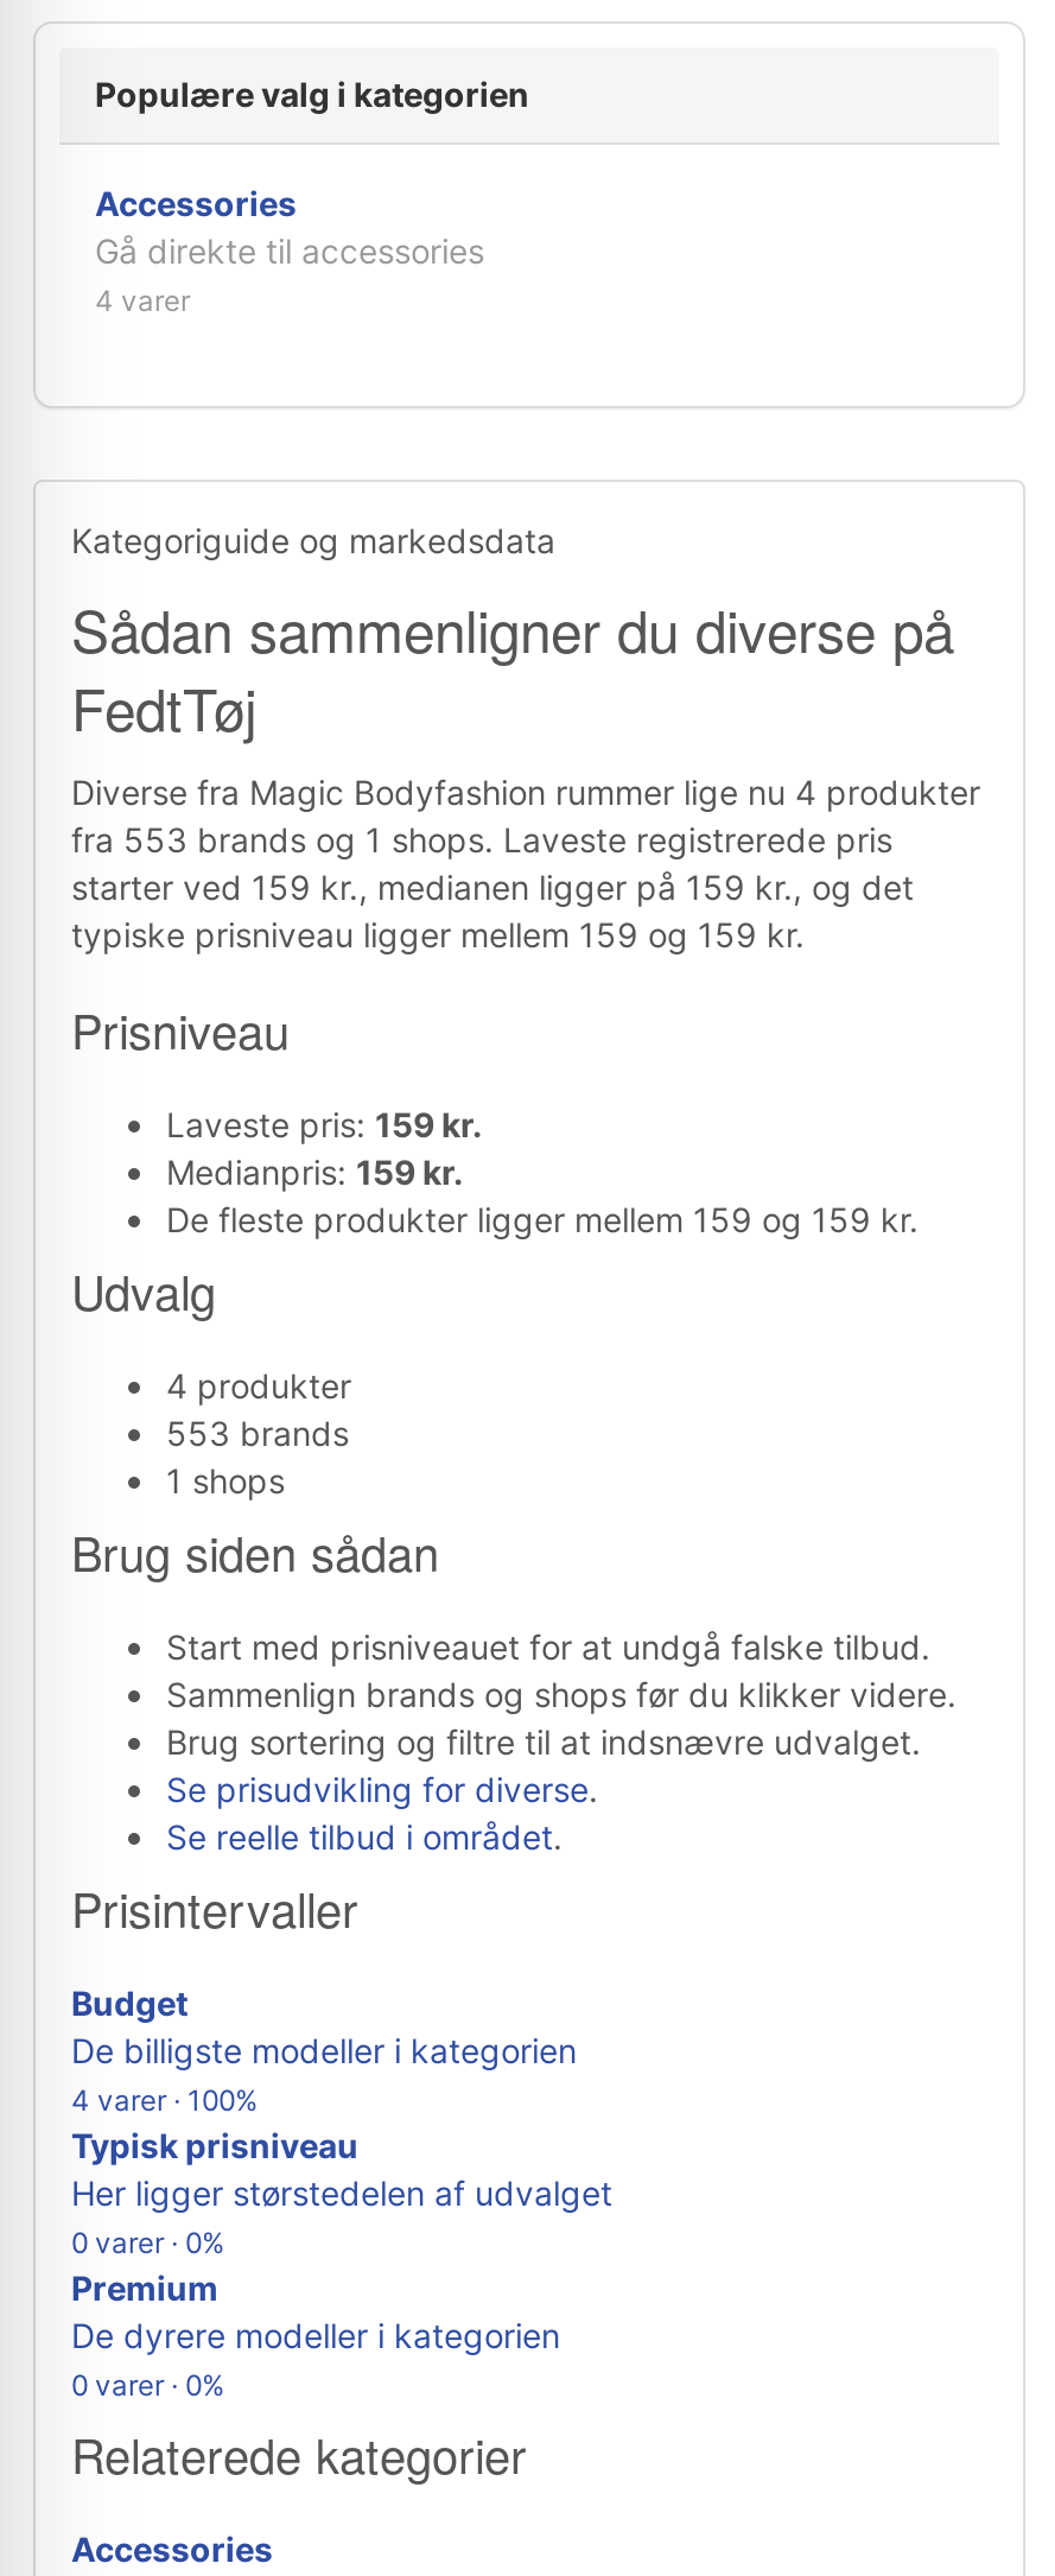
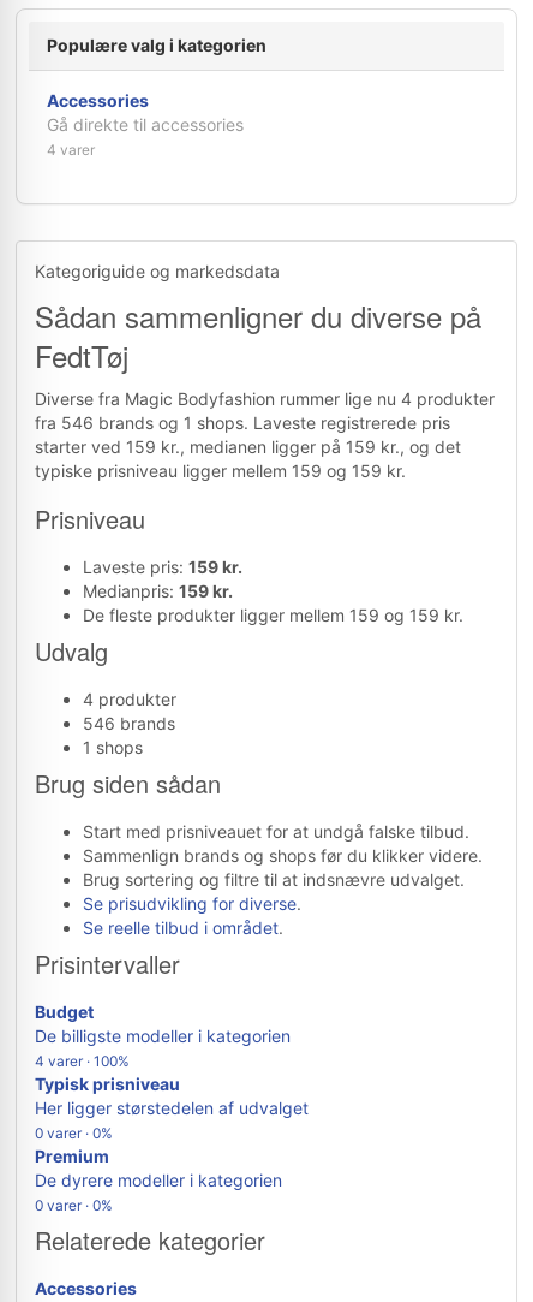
- fra 553 brands og 1 shops. Laveste registrerede pris
+ fra 546 brands og 1 shops. Laveste registrerede pris

- 553 brands
+ 546 brands
